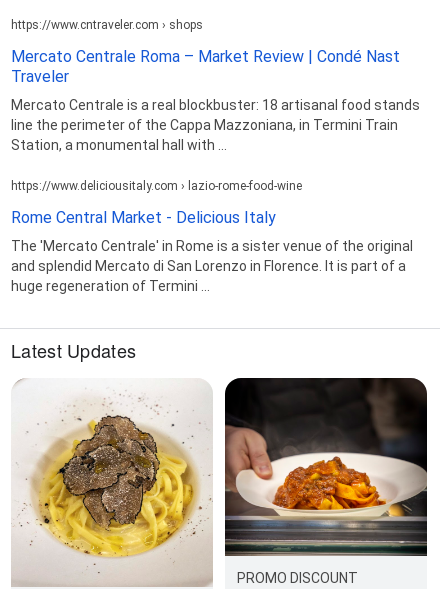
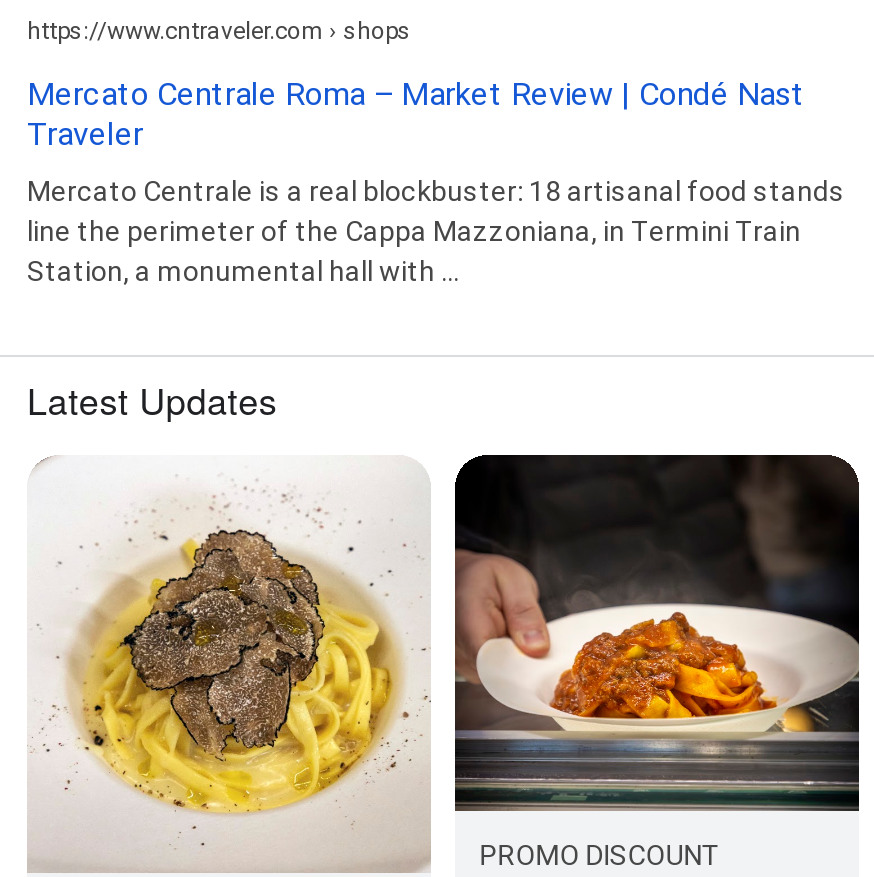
- https://www.deliciousitaly.com › lazio-rome-food-wine
- Rome Central Market - Delicious Italy
- The 'Mercato Centrale' in Rome is a sister venue of the original
- and splendid Mercato di San Lorenzo in Florence. It is part of a
- huge regeneration of Termini ...
